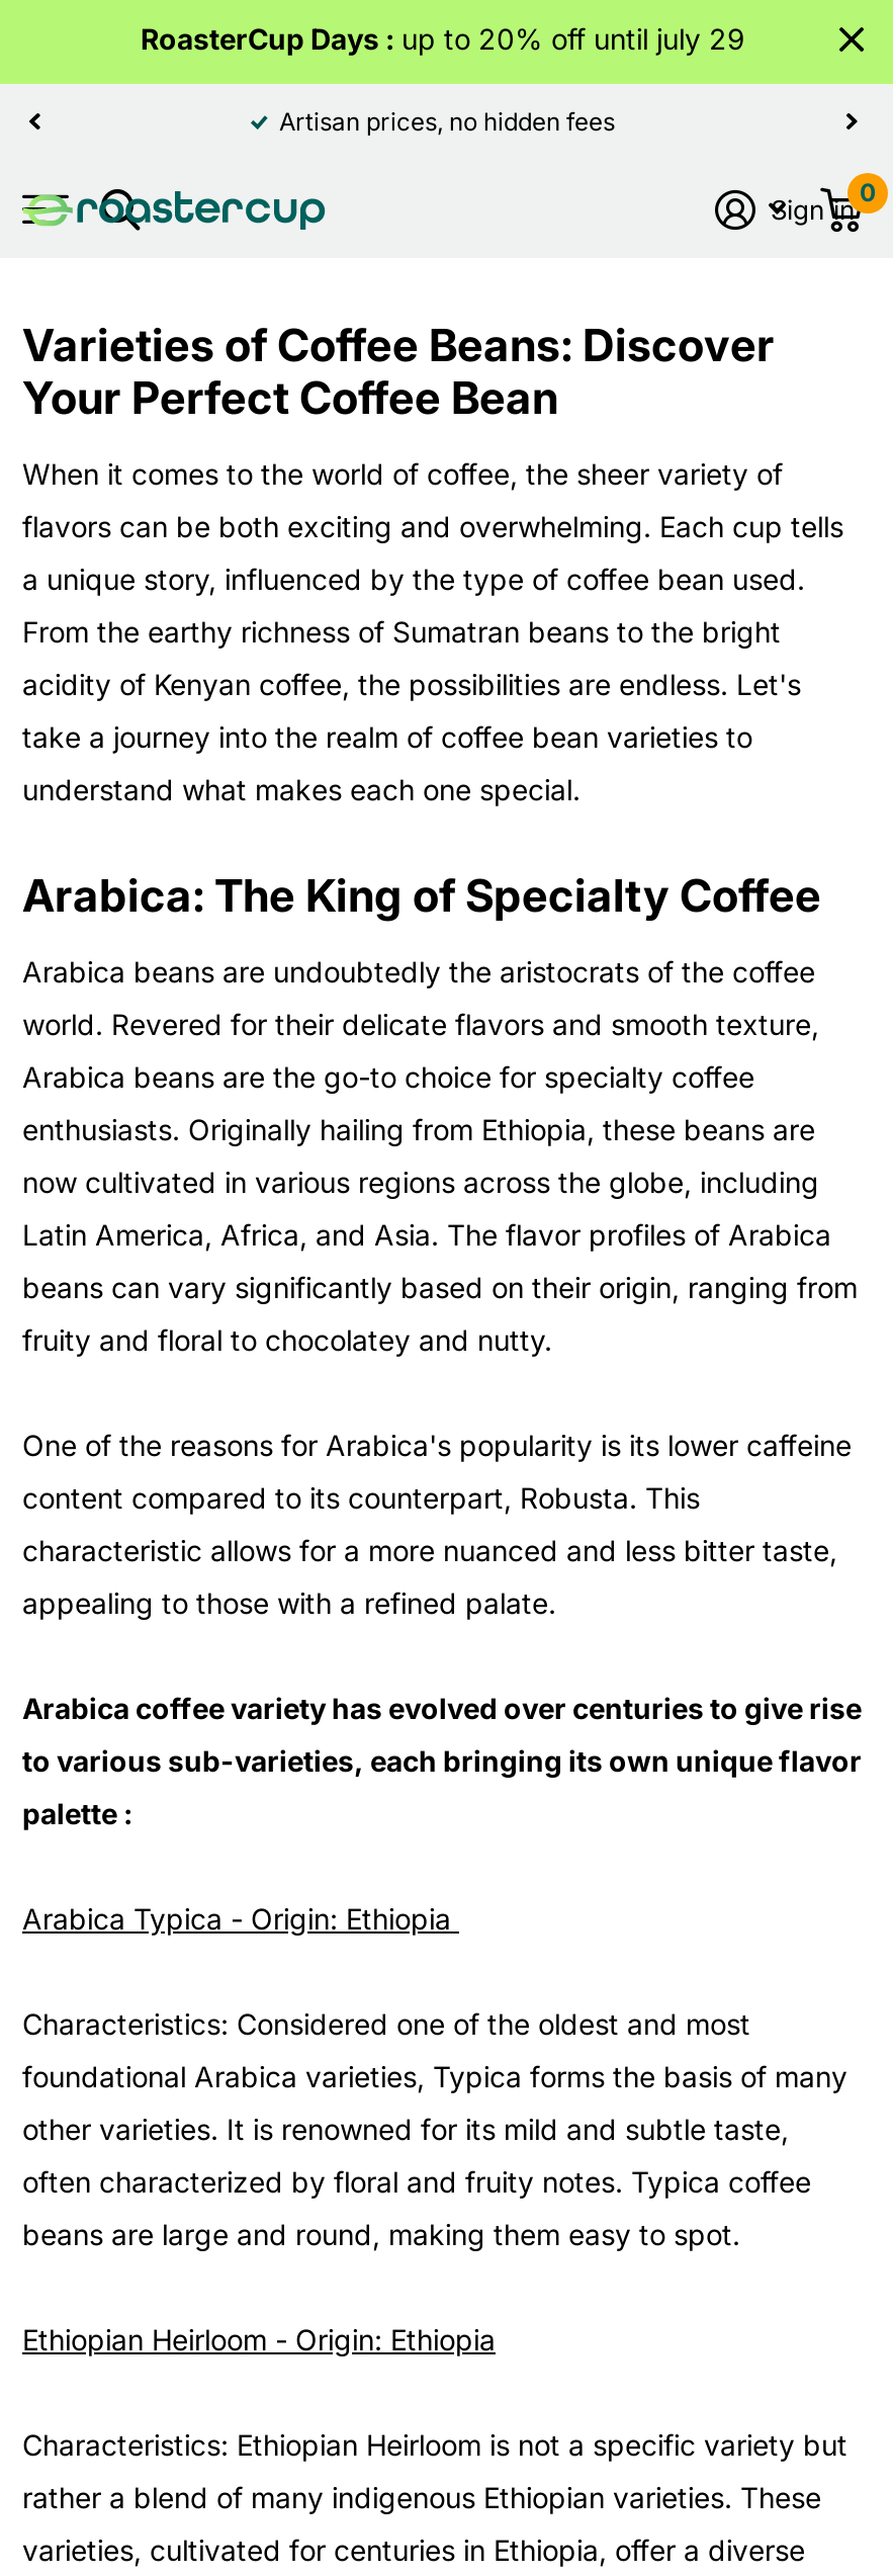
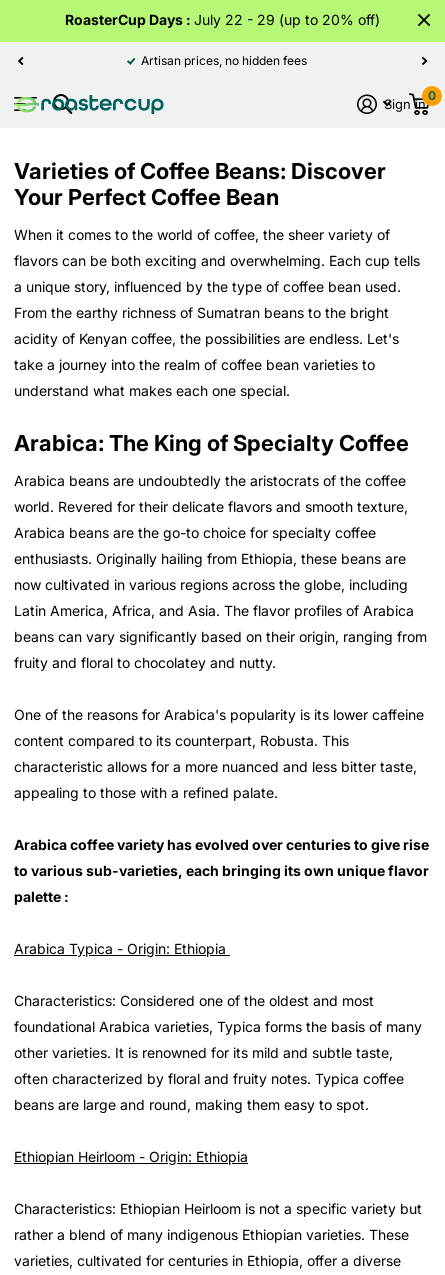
- RoasterCup Days : up to 20% off until july 29
+ RoasterCup Days : July 22 - 29 (up to 20% off)
